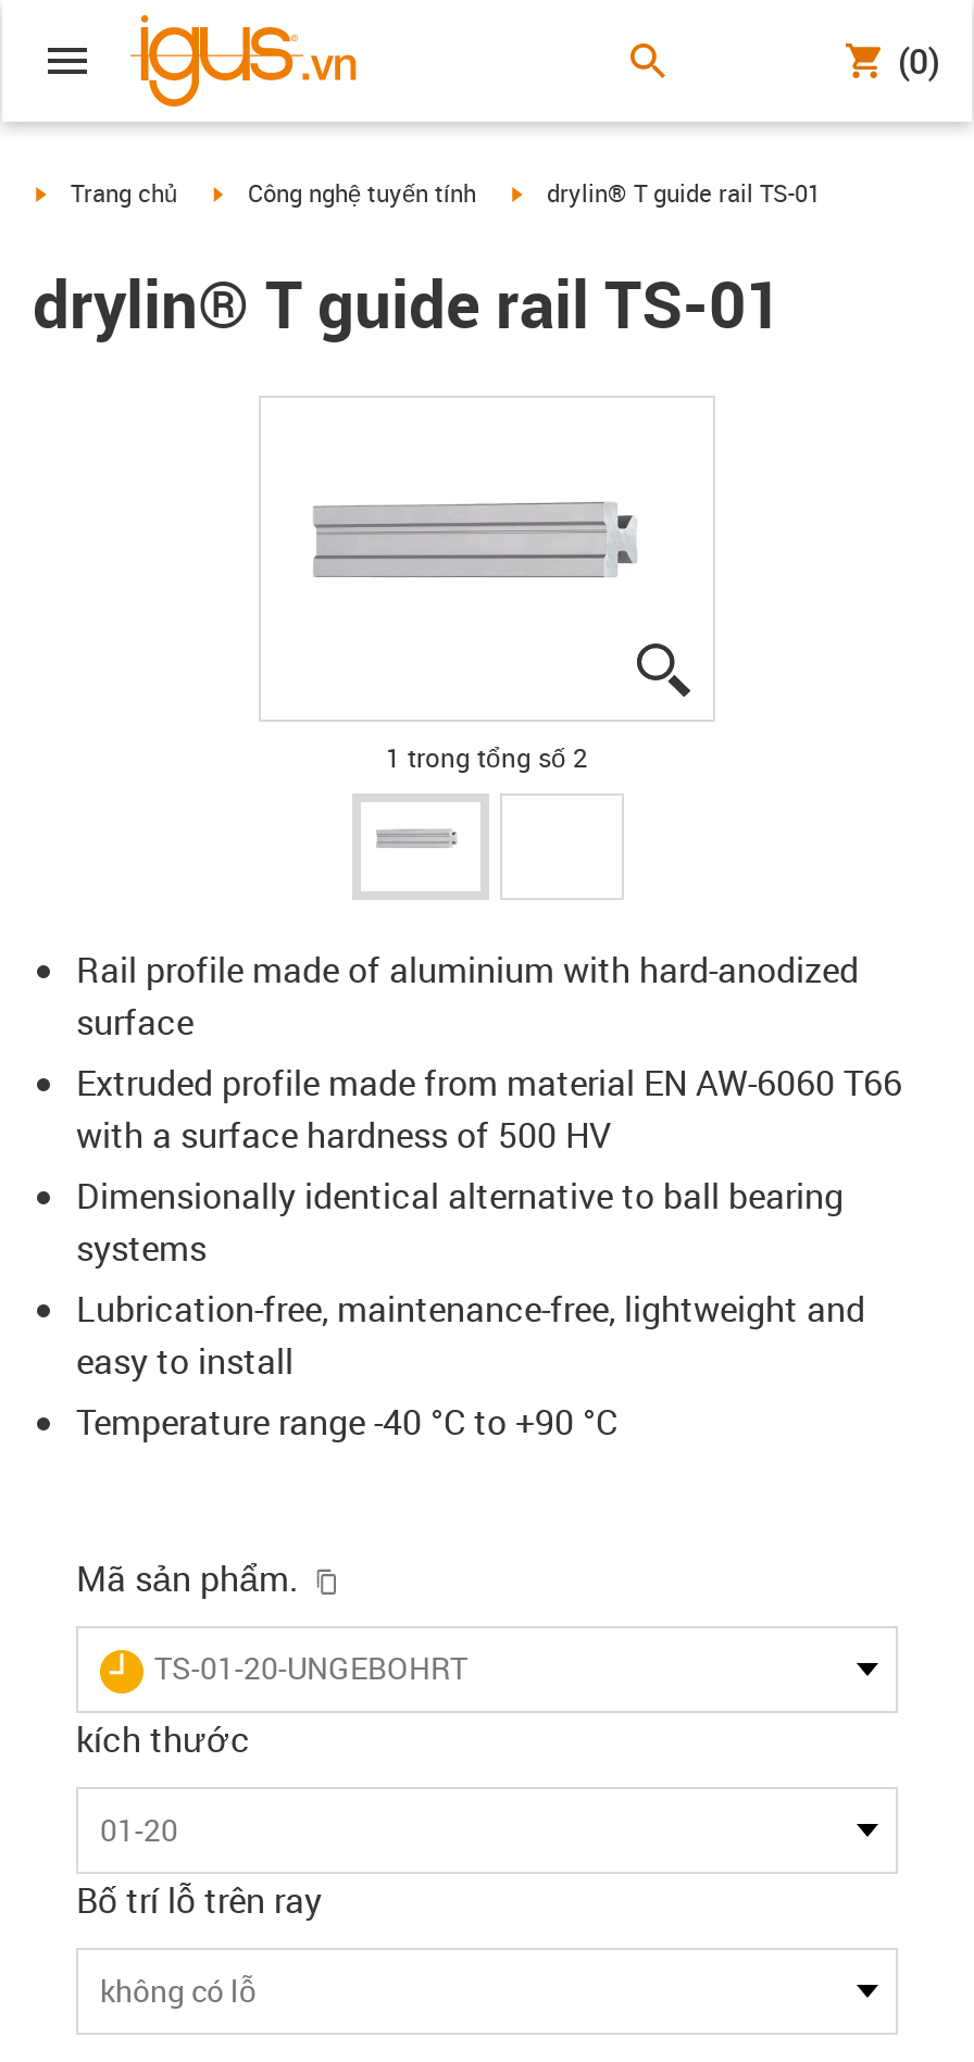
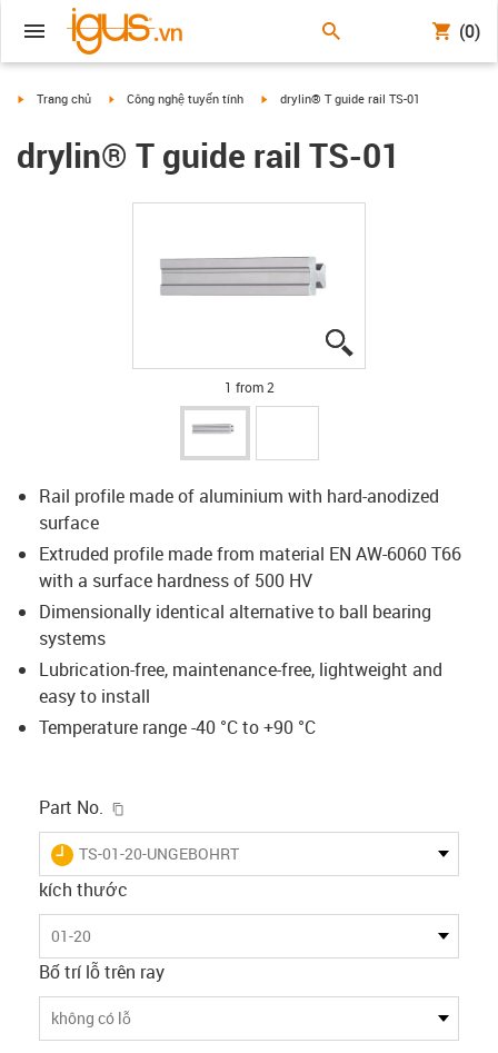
- 1 trong tổng số 2
+ 1 from 2

- Mã sản phẩm.
+ Part No.
